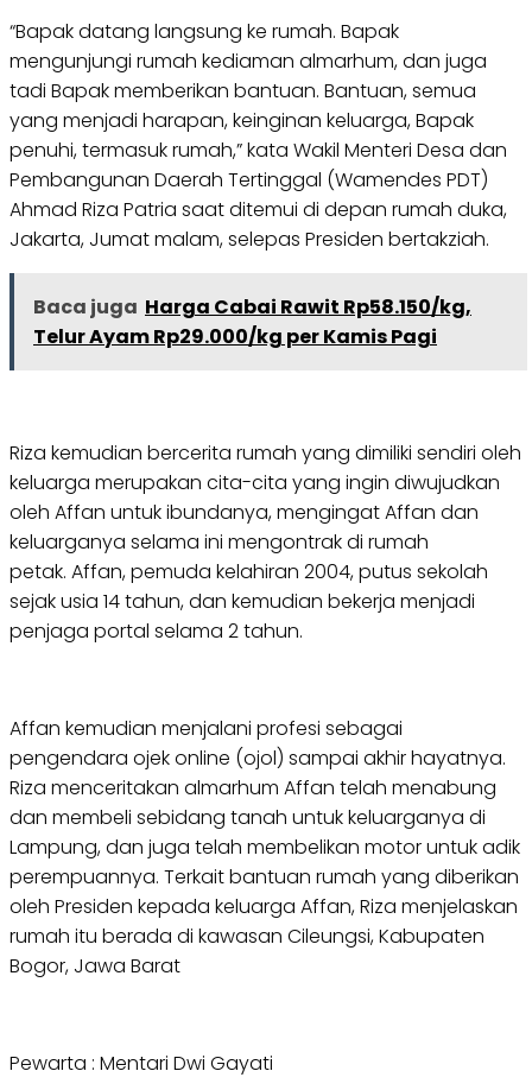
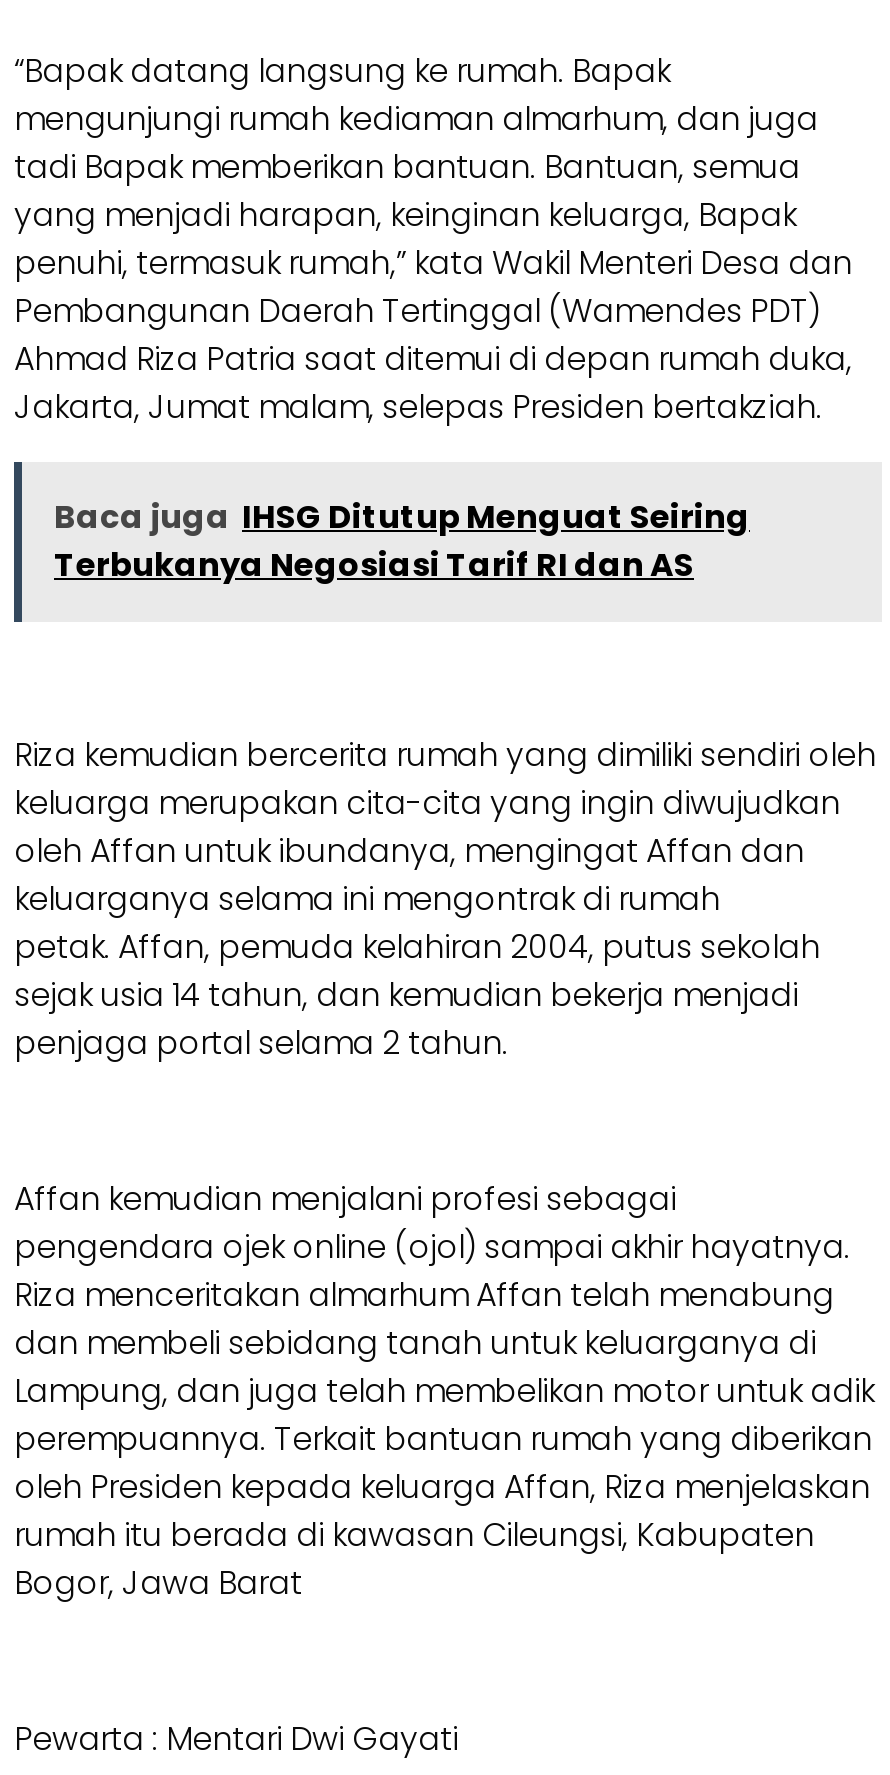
- Baca juga Harga Cabai Rawit Rp58.150/kg,
- Telur Ayam Rp29.000/kg per Kamis Pagi
+ Baca juga IHSG Ditutup Menguat Seiring
+ Terbukanya Negosiasi Tarif RI dan AS
